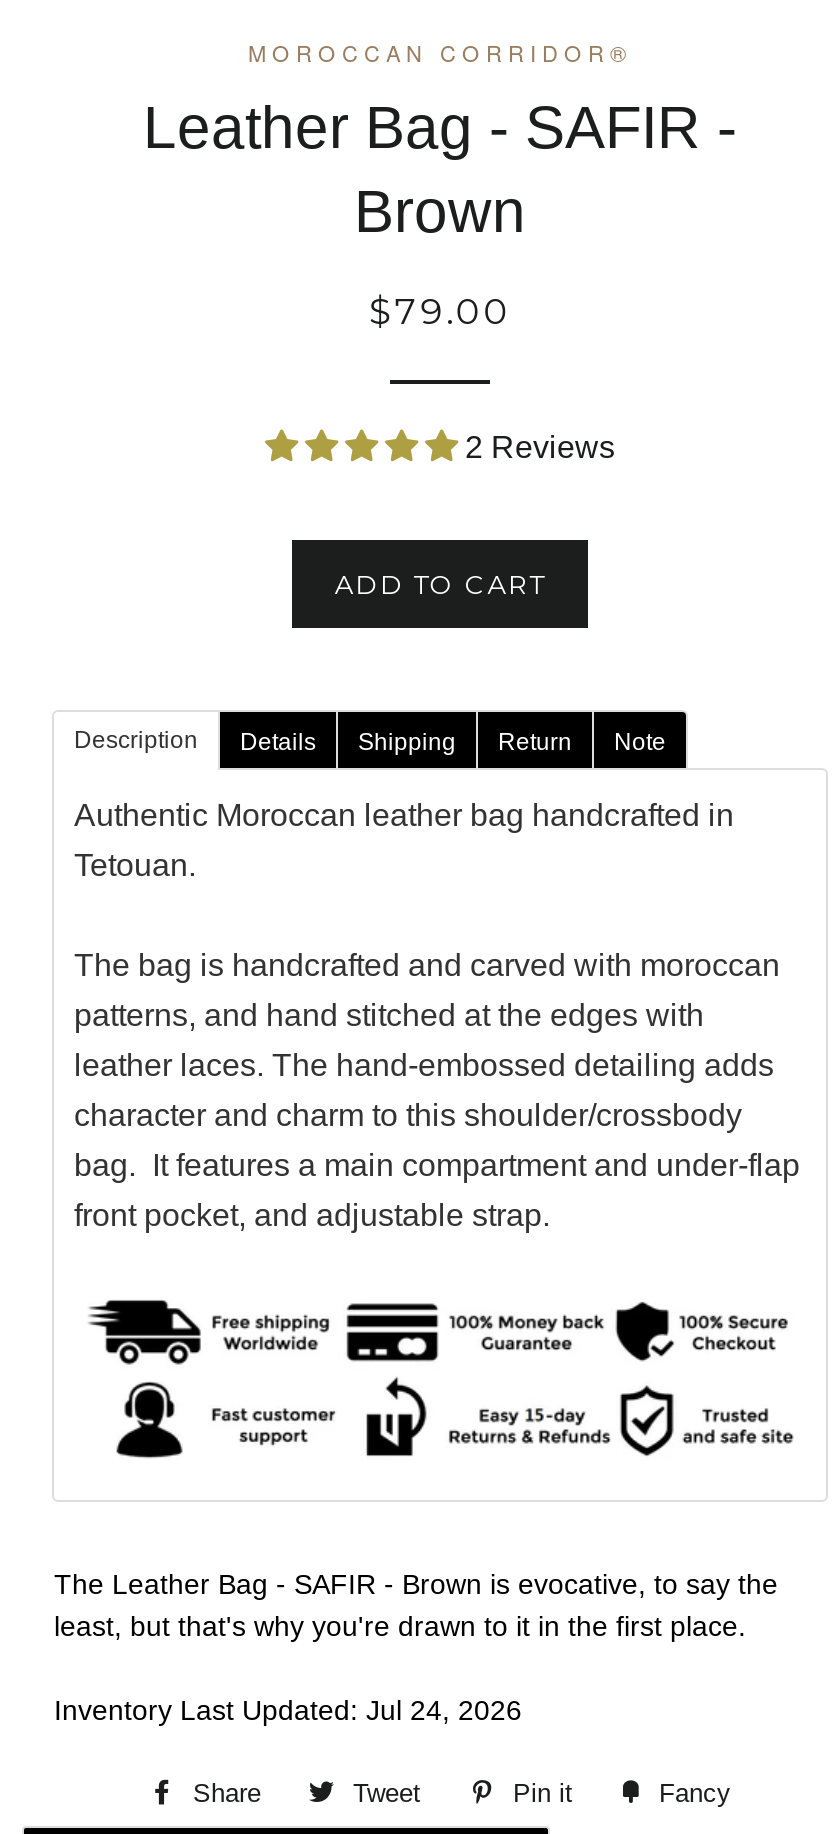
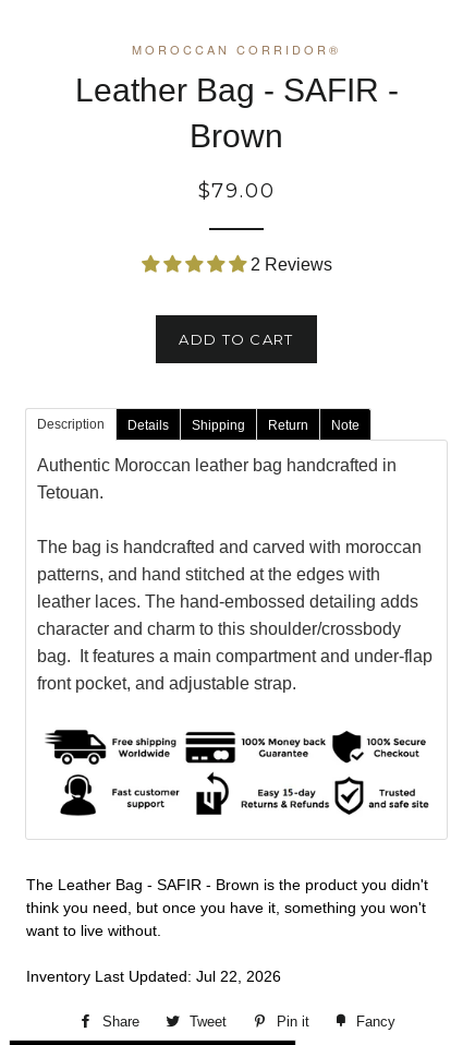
- The Leather Bag - SAFIR - Brown is evocative, to say the
- least, but that's why you're drawn to it in the first place.
+ The Leather Bag - SAFIR - Brown is the product you didn't
+ think you need, but once you have it, something you won't
+ want to live without.

- Inventory Last Updated: Jul 24, 2026
+ Inventory Last Updated: Jul 22, 2026
